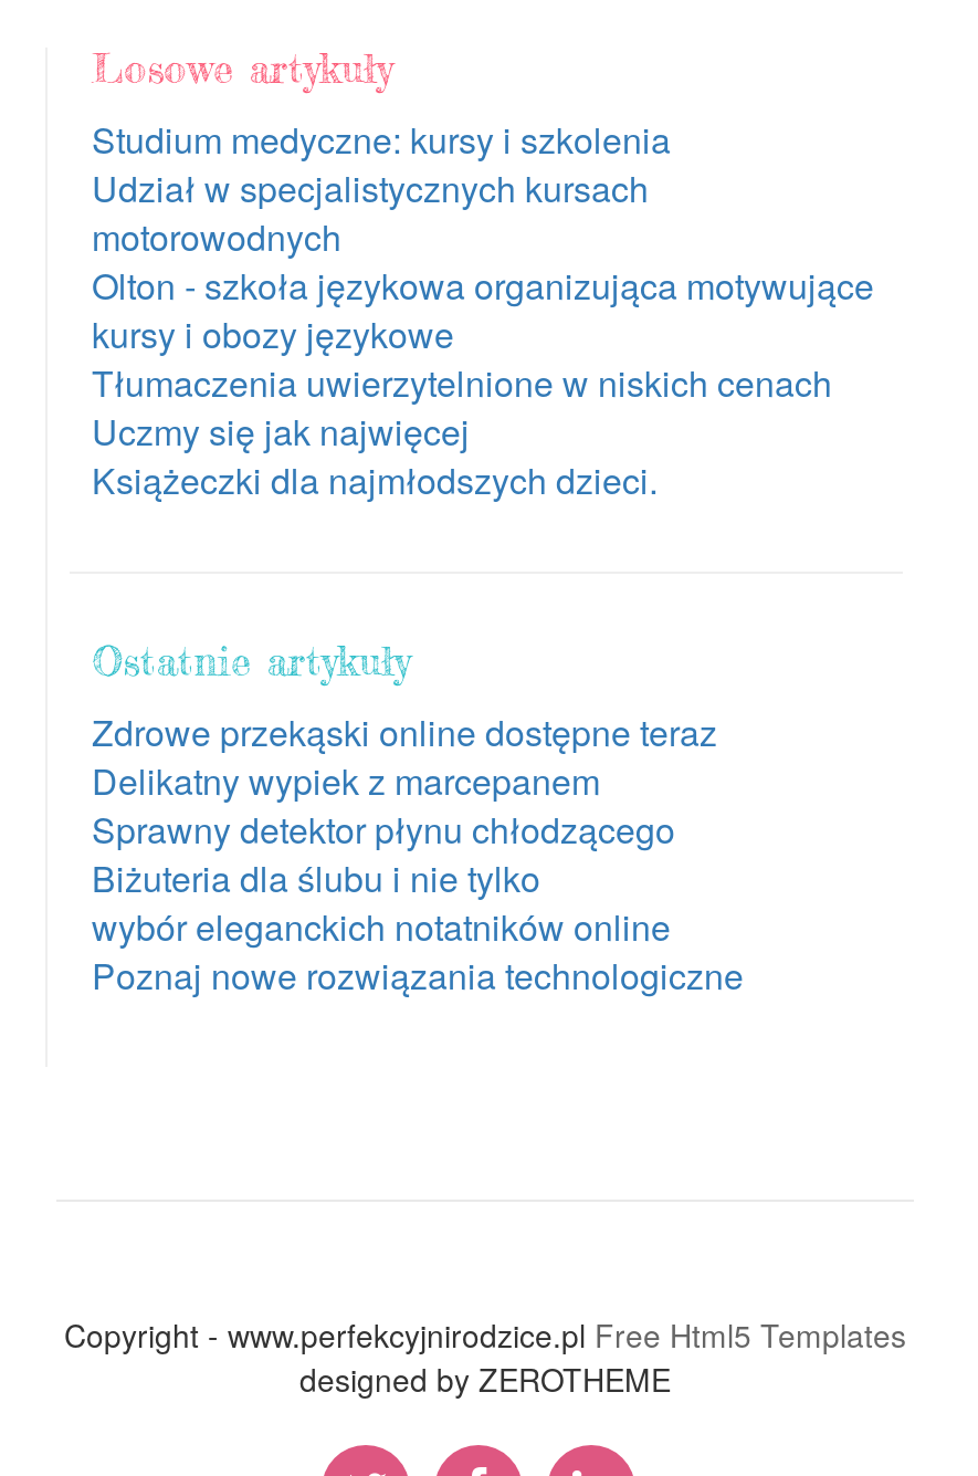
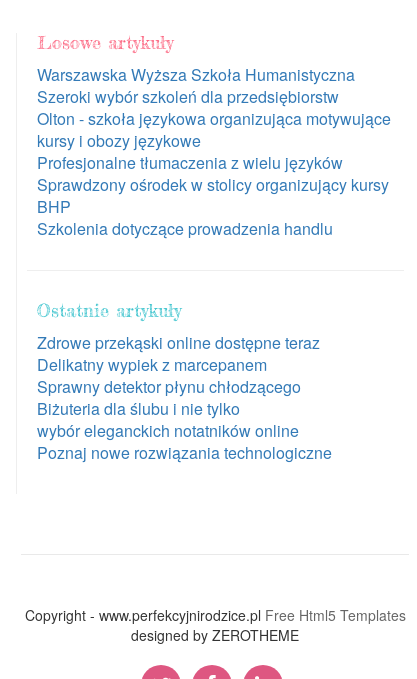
- Studium medyczne: kursy i szkolenia
- Udział w specjalistycznych kursach
- motorowodnych
+ Warszawska Wyższa Szkoła Humanistyczna
+ Szeroki wybór szkoleń dla przedsiębiorstw

moved up: Olton - szkoła językowa organizująca motywujące | kursy i obozy językowe

- Tłumaczenia uwierzytelnione w niskich cenach
- Uczmy się jak najwięcej
- Książeczki dla najmłodszych dzieci.
+ Profesjonalne tłumaczenia z wielu języków
+ Sprawdzony ośrodek w stolicy organizujący kursy
+ BHP
+ Szkolenia dotyczące prowadzenia handlu
